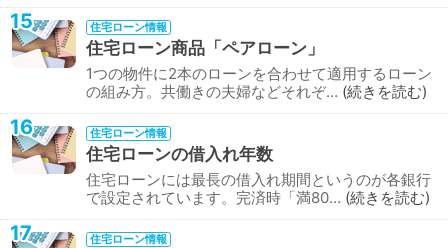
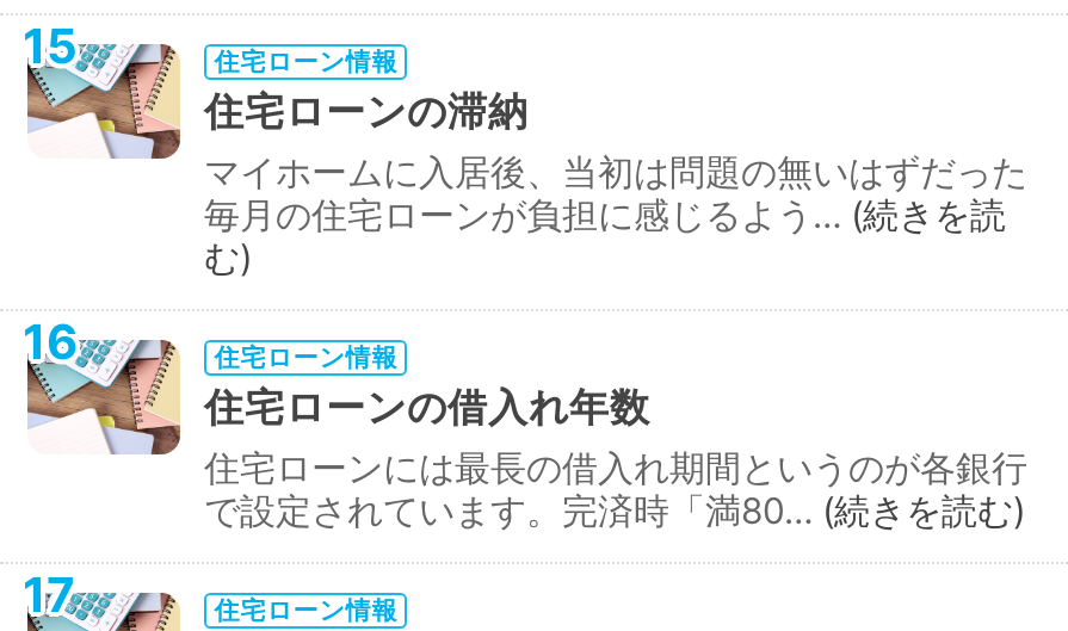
- 住宅ローン商品「ペアローン」
- 1つの物件に2本のローンを合わせて適用するローン
- の組み方。共働きの夫婦などそれぞ… 続きを読む
+ 住宅ローンの滞納
+ マイホームに入居後、当初は問題の無いはずだった
+ 毎月の住宅ローンが負担に感じるよう… 続きを読
+ む
